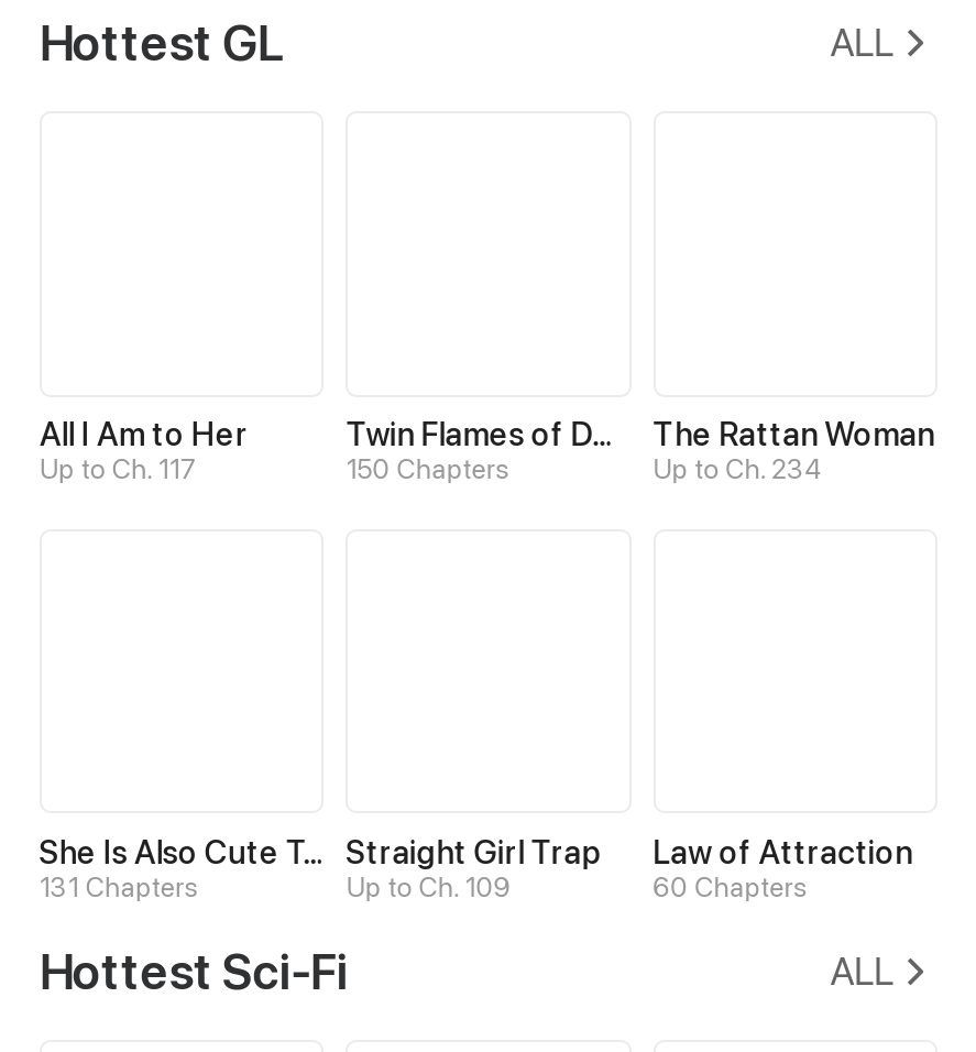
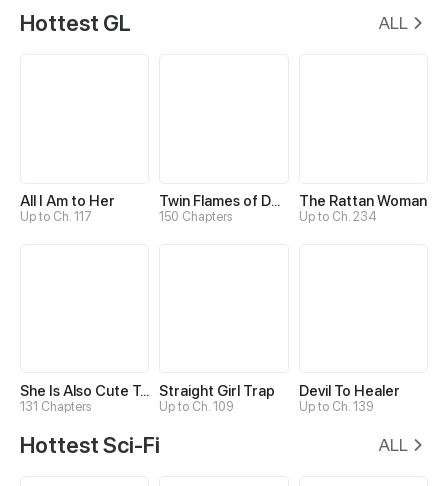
- Law of Attraction
- 60 Chapters
+ Devil To Healer
+ Up to Ch. 139
